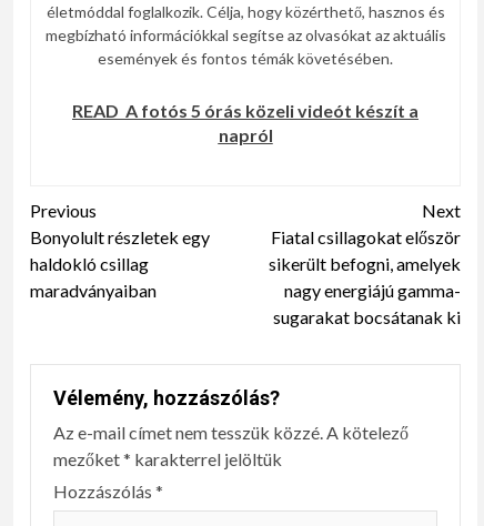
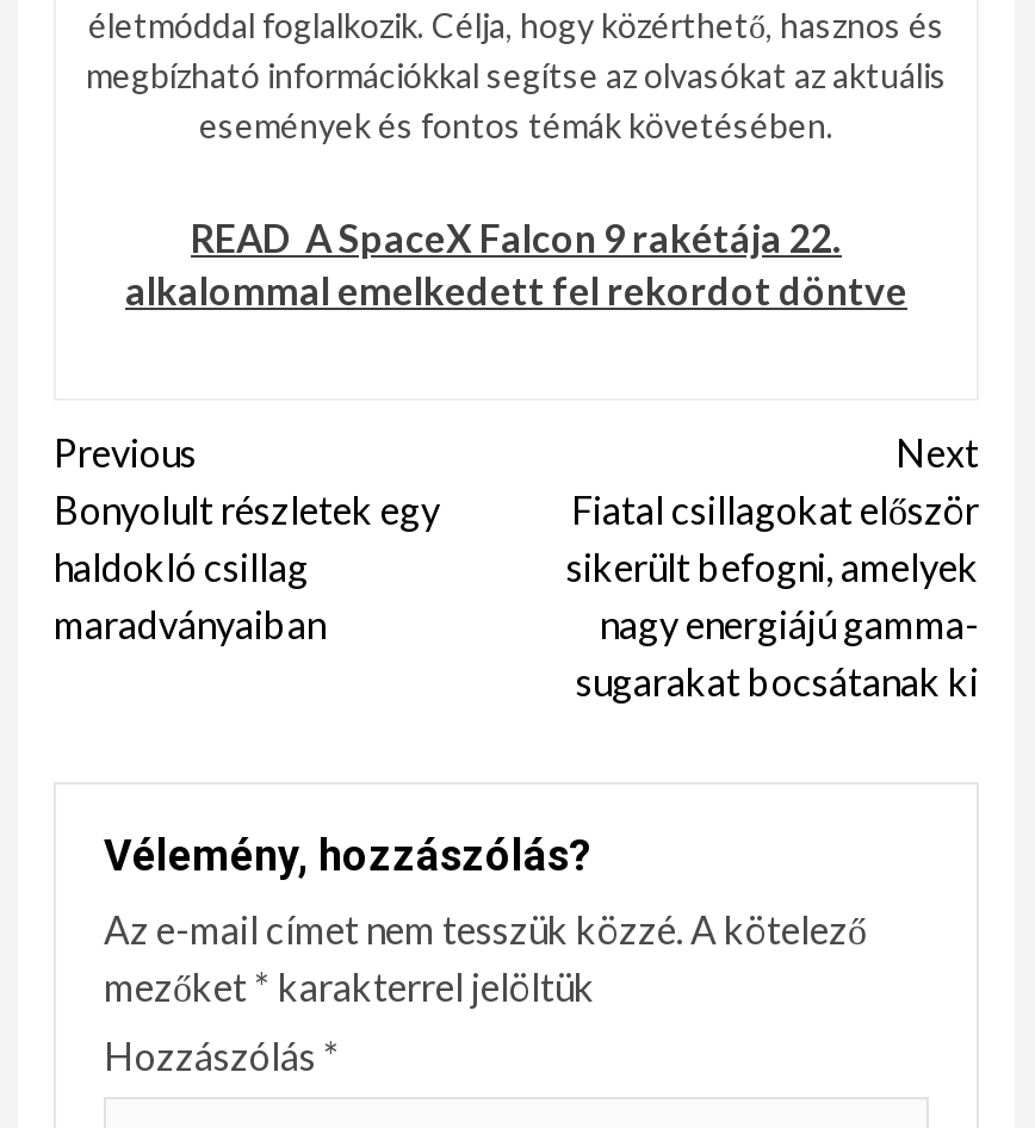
- READ A fotós 5 órás közeli videót készít a
- napról
+ READ A SpaceX Falcon 9 rakétája 22.
+ alkalommal emelkedett fel rekordot döntve
